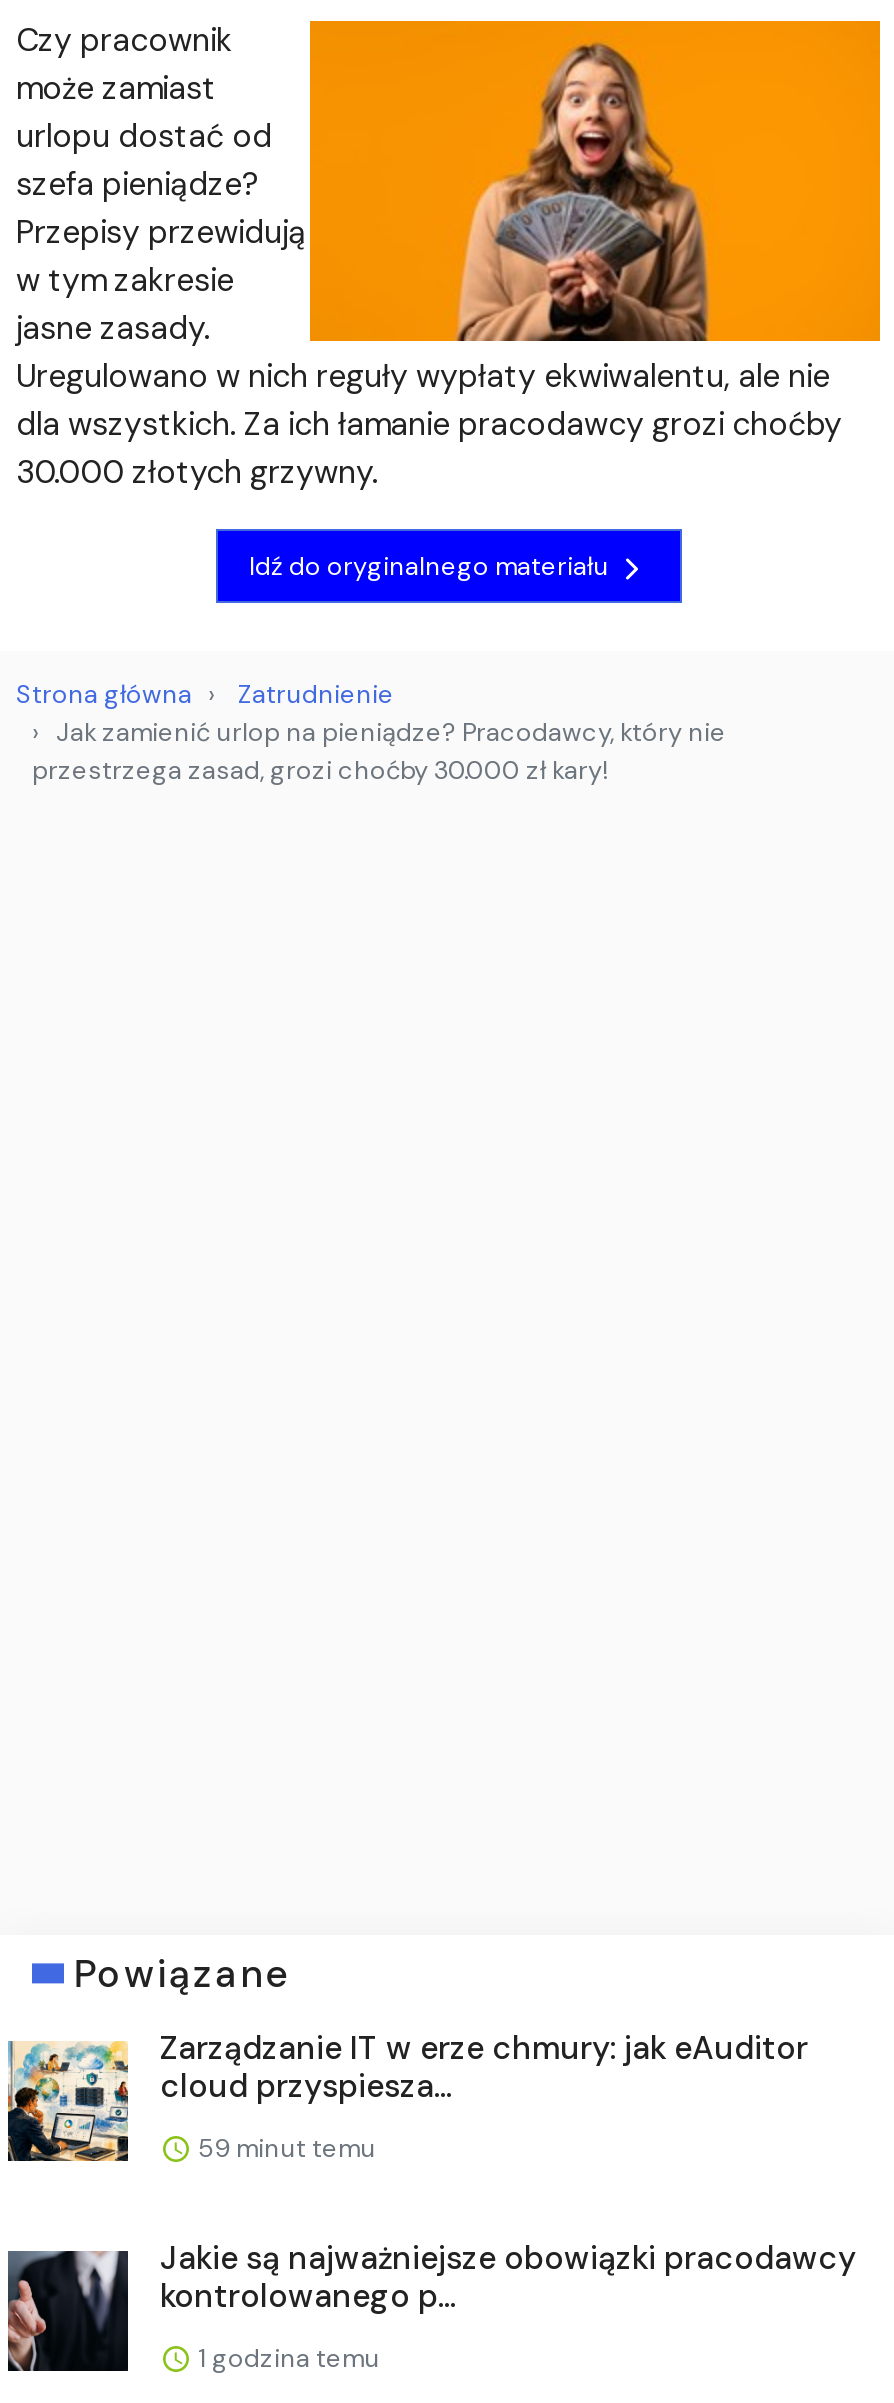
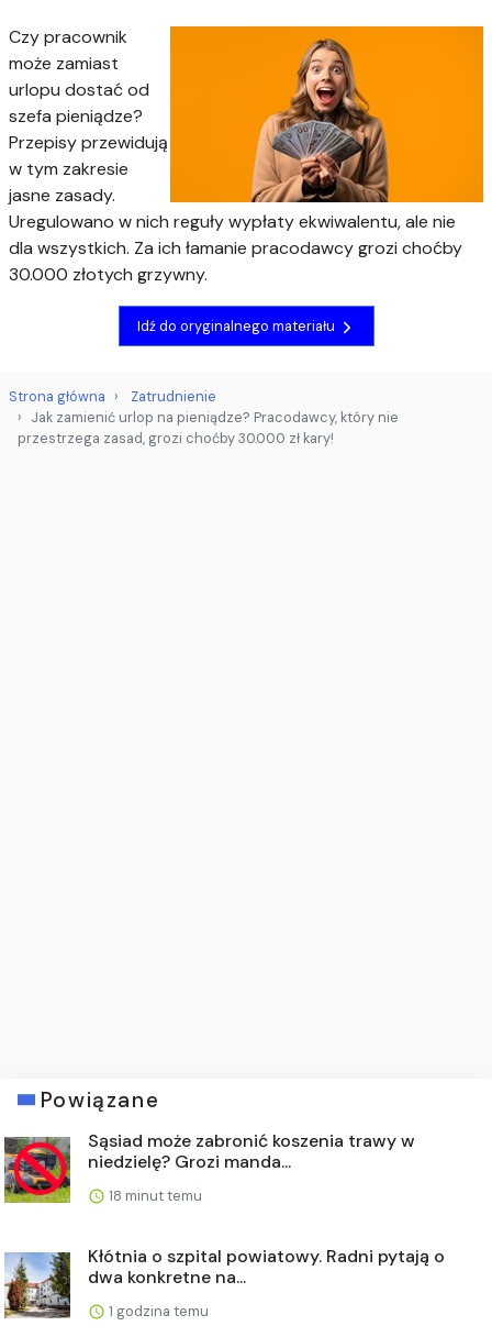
- [image]
- Zarządzanie IT w erze chmury: jak eAuditor
- cloud przyspiesza...
+ [image]
+ Sąsiad może zabronić koszenia trawy w
+ niedzielę? Grozi manda...

- 59 minut temu
+ 18 minut temu

- [image]
- Jakie są najważniejsze obowiązki pracodawcy
- kontrolowanego p...
+ [image]
+ Kłótnia o szpital powiatowy. Radni pytają o
+ dwa konkretne na...
